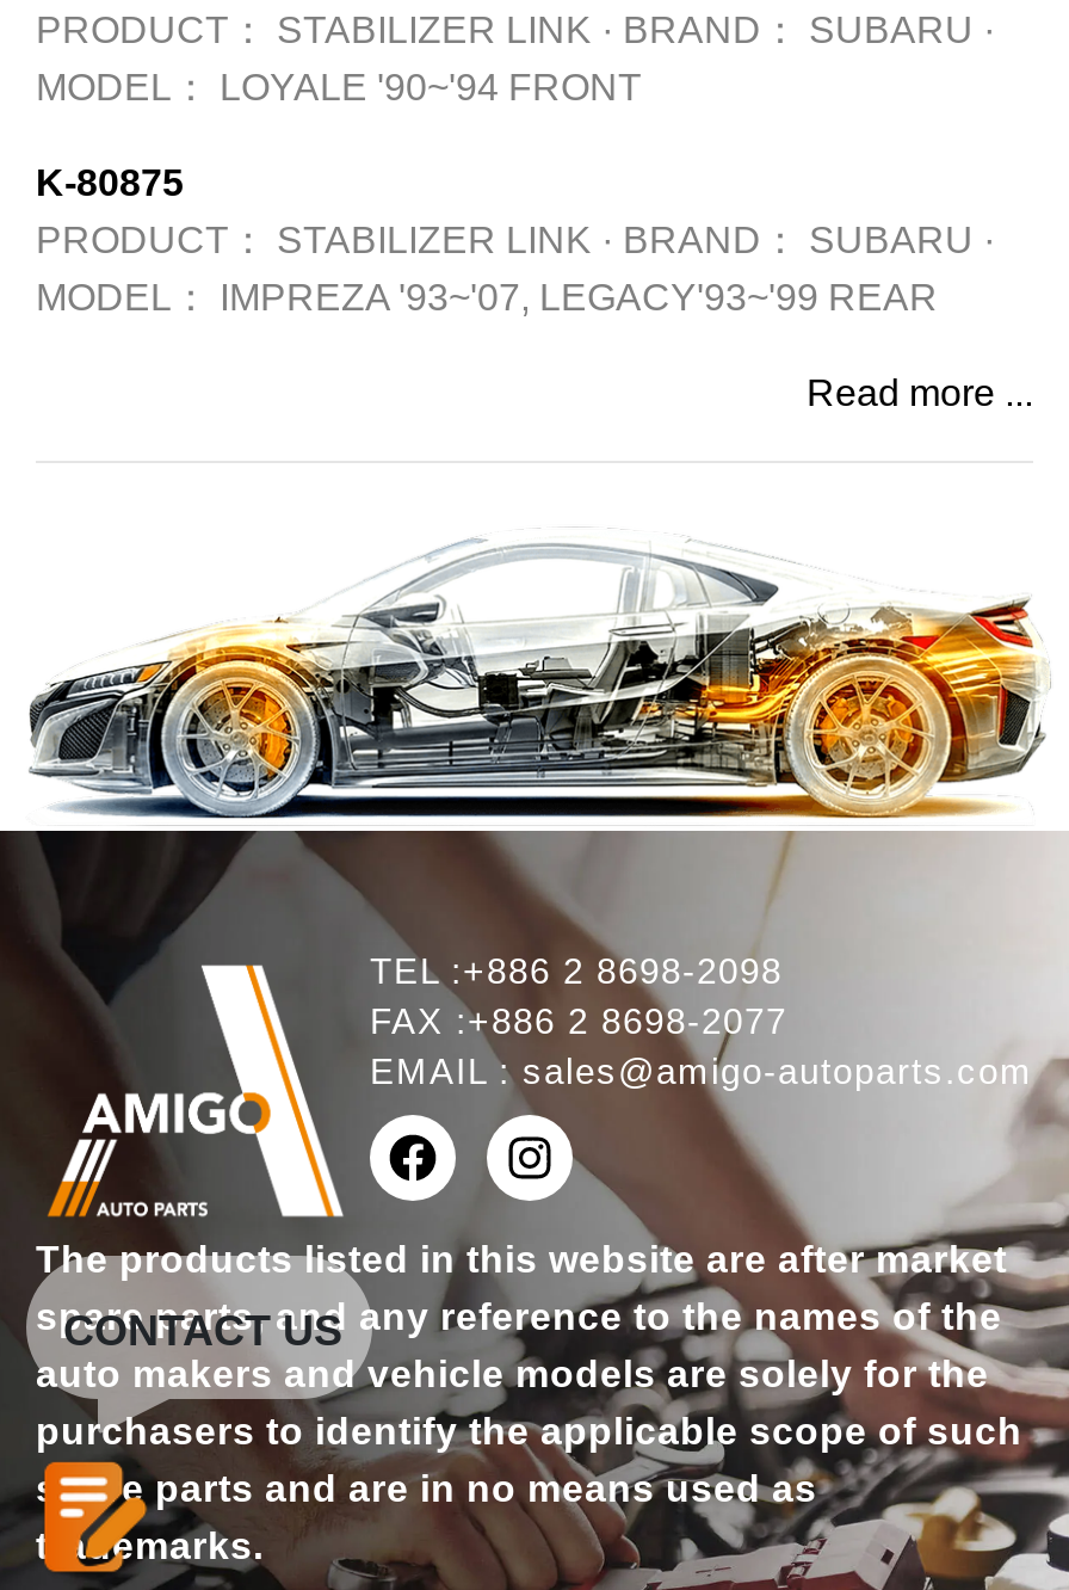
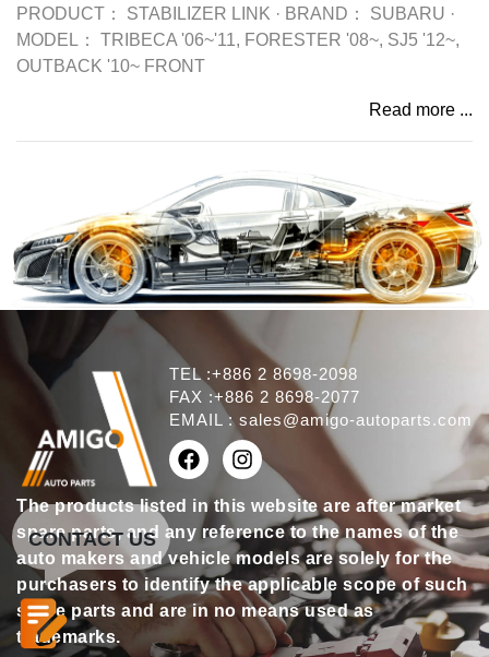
- MODEL： LOYALE '90~'94 FRONT
- K-80875
- PRODUCT： STABILIZER LINK · BRAND： SUBARU ·
- MODEL： IMPREZA '93~'07, LEGACY'93~'99 REAR
+ MODEL： TRIBECA '06~'11, FORESTER '08~, SJ5 '12~,
+ OUTBACK '10~ FRONT
